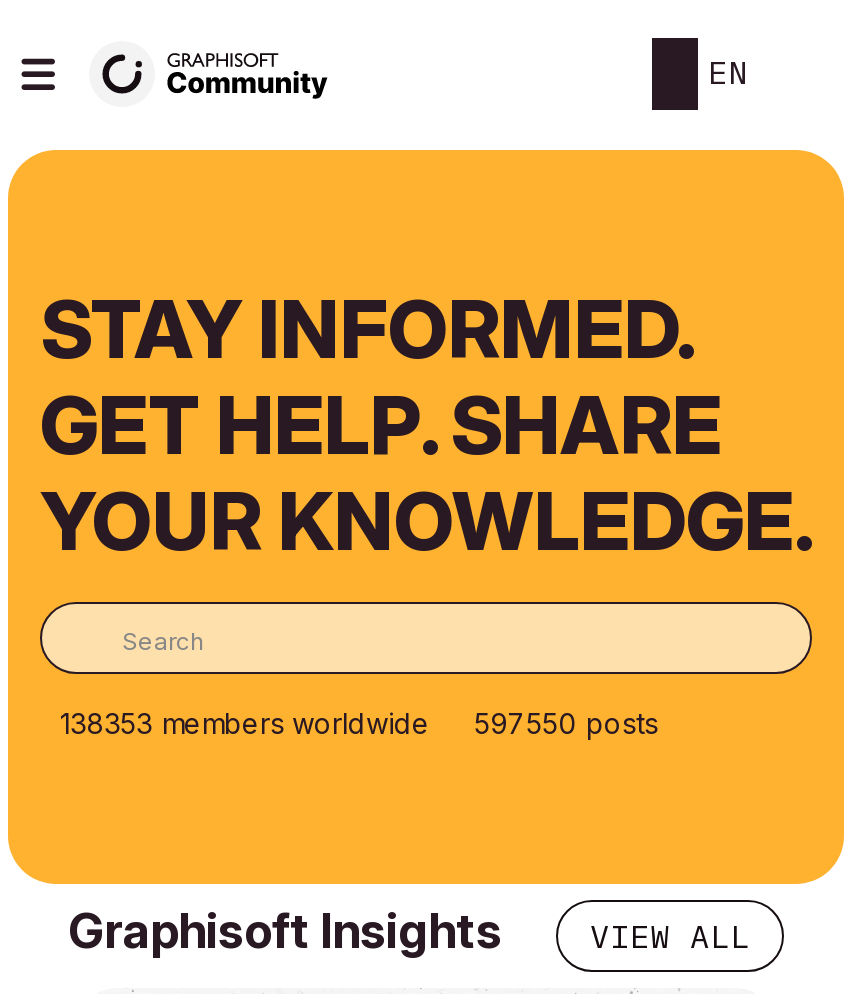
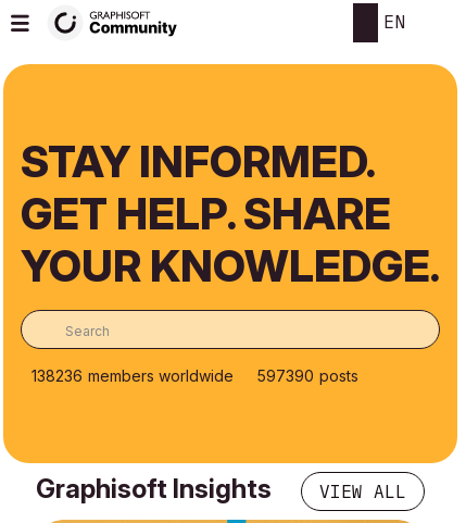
- 138353 members worldwide
+ 138236 members worldwide

- 597550 posts
+ 597390 posts
